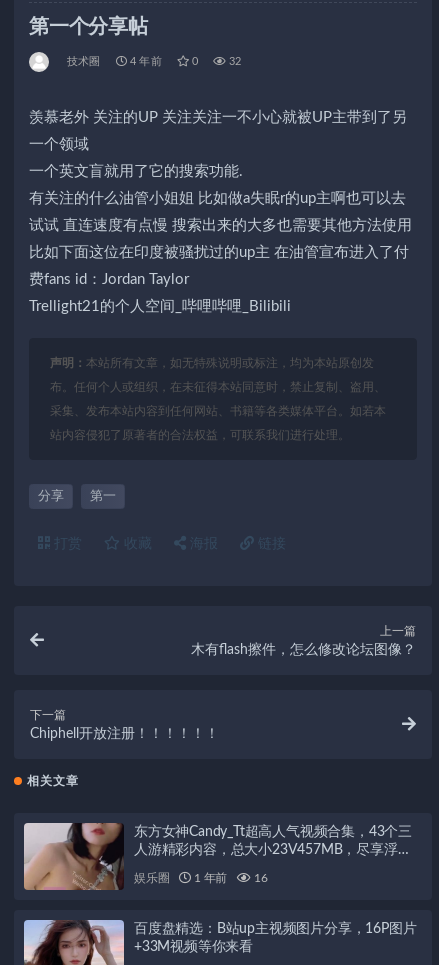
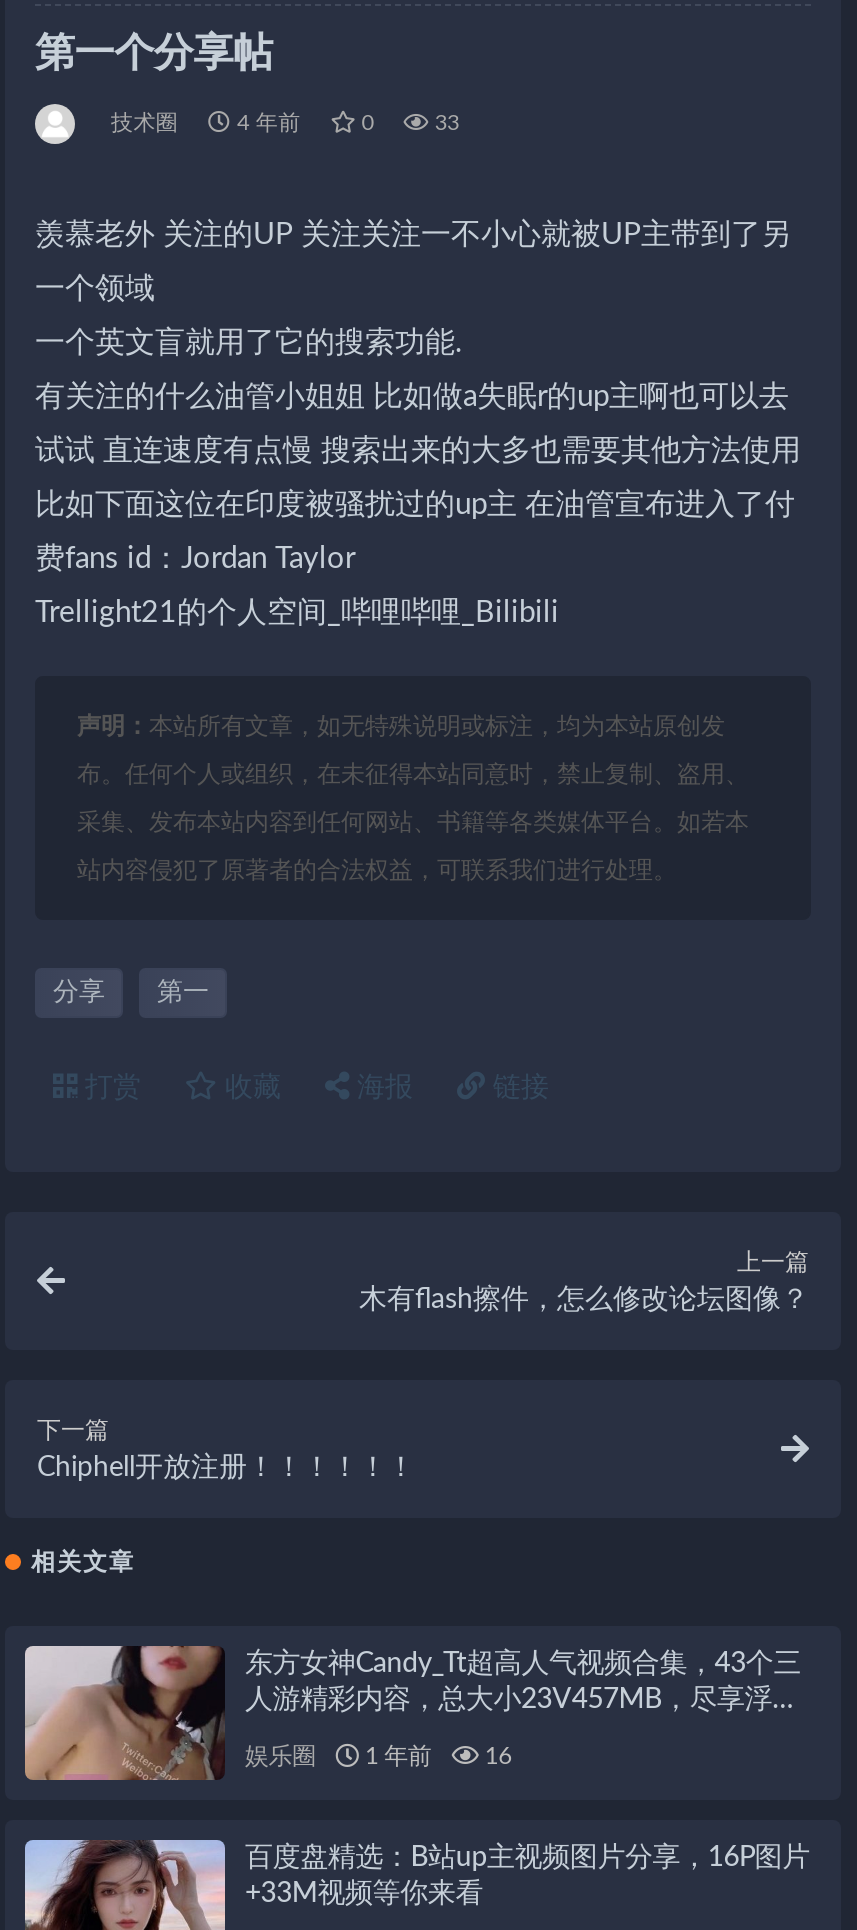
- 32
+ 33
